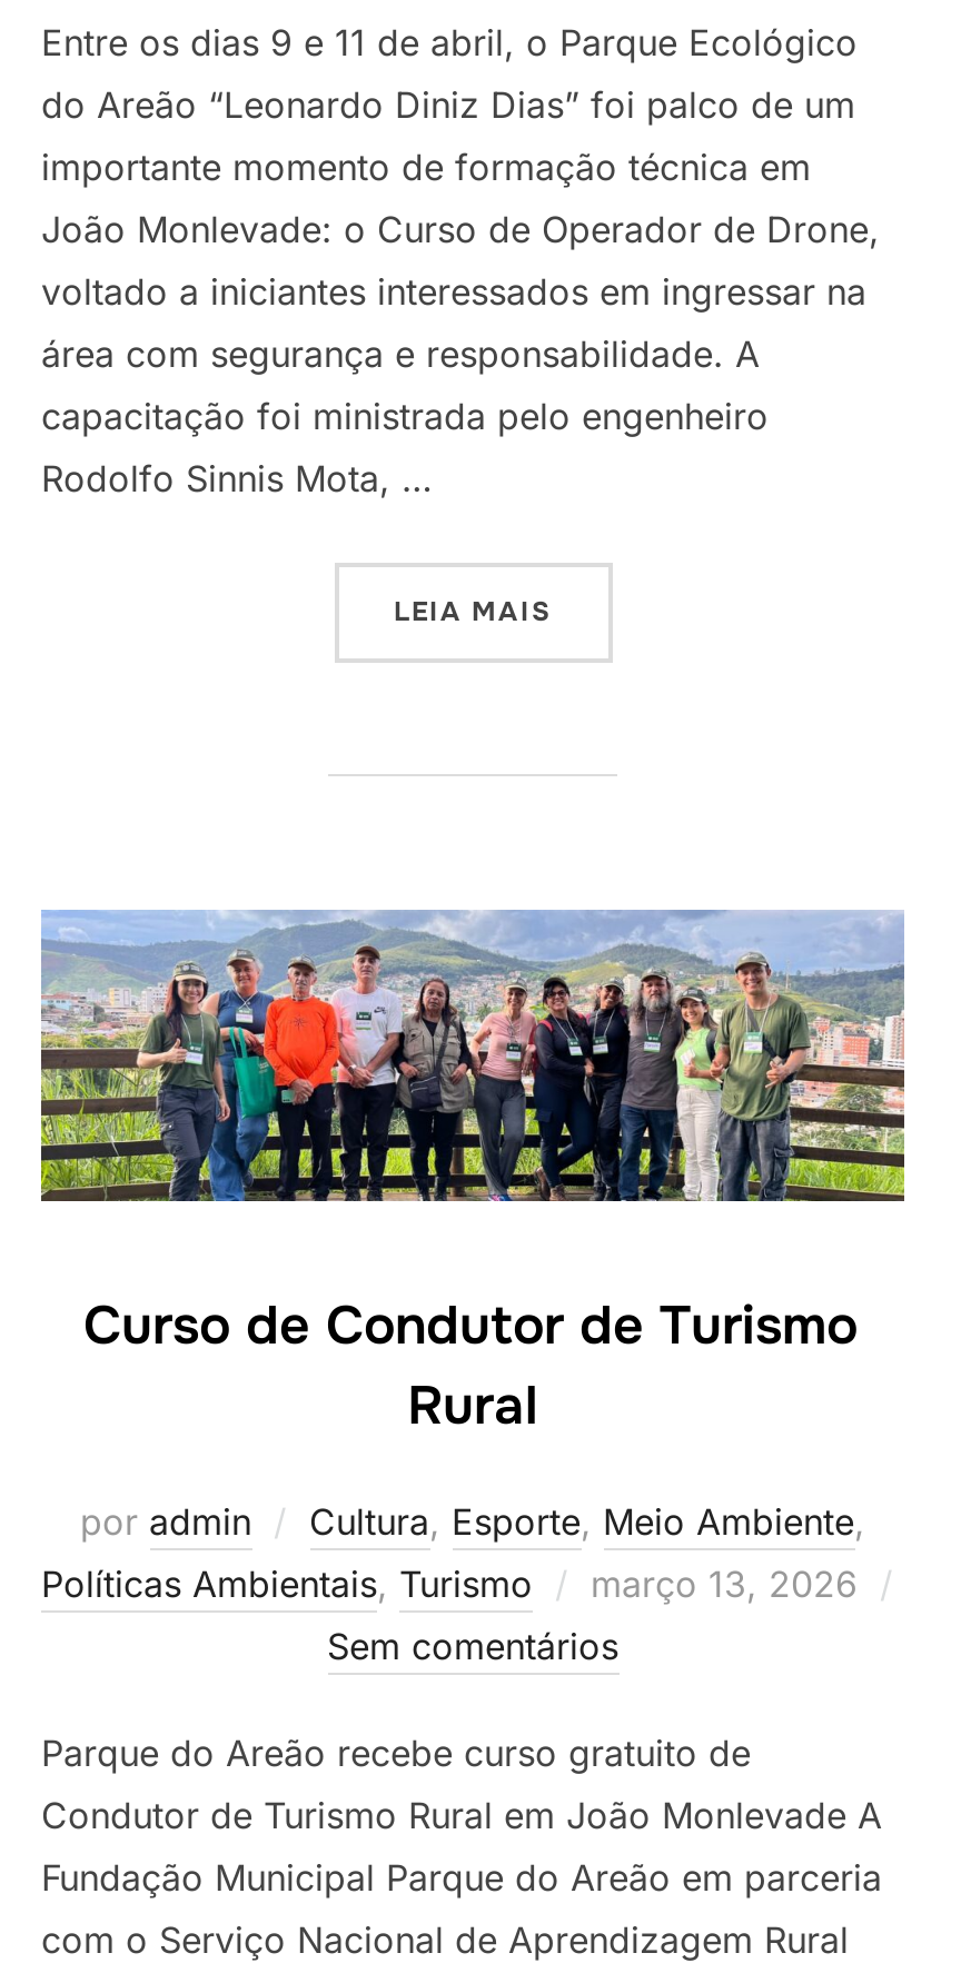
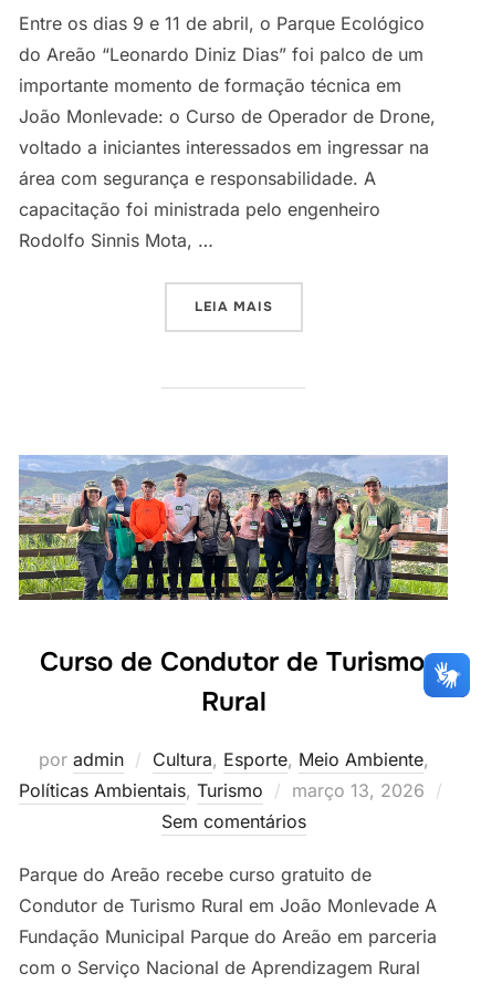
+ [image]
